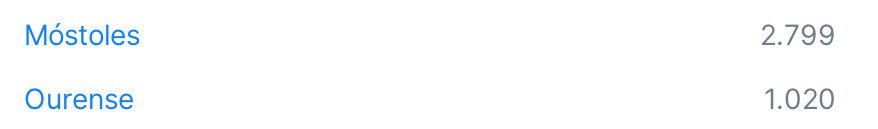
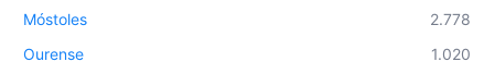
- 2.799
+ 2.778
